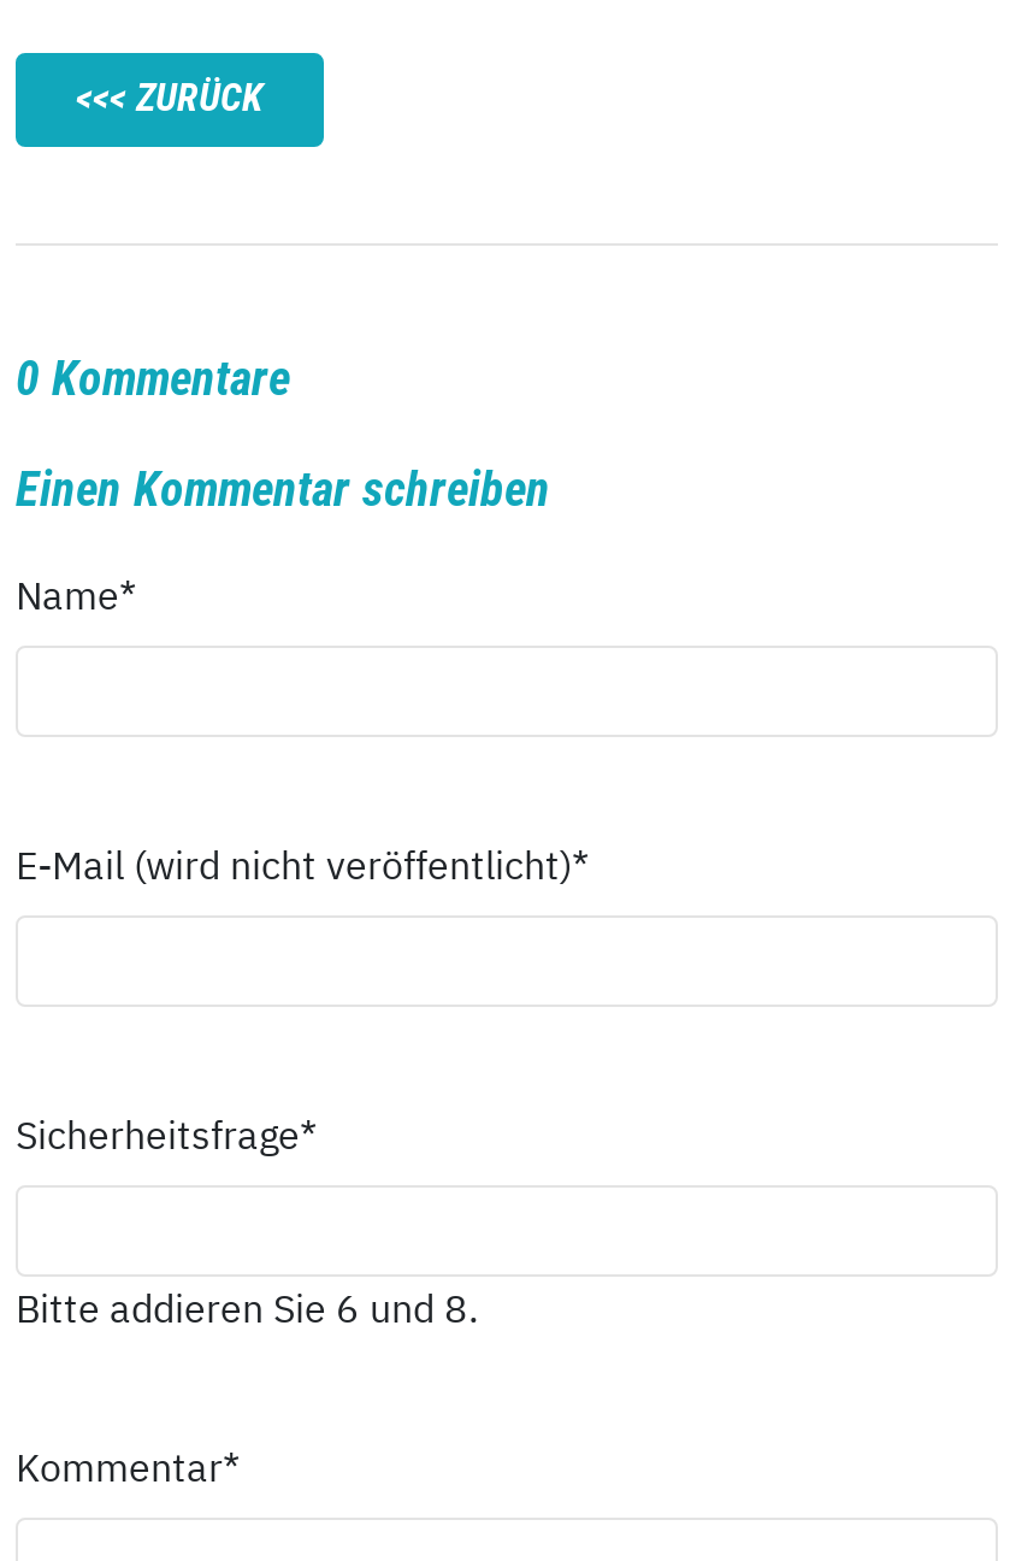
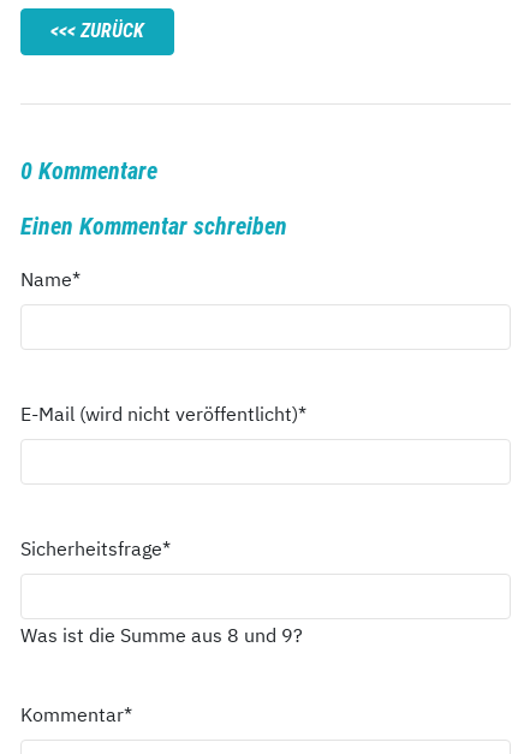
- Bitte addieren Sie 6 und 8.
+ Was ist die Summe aus 8 und 9?
